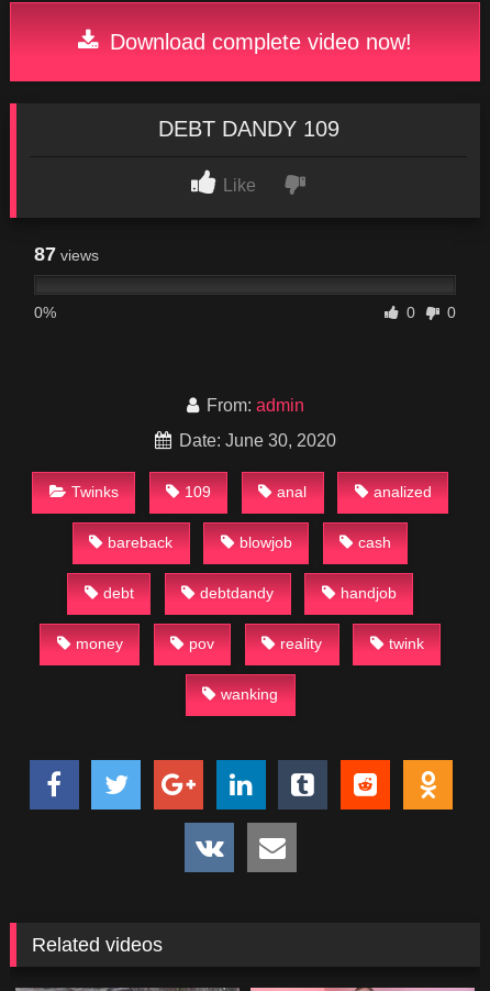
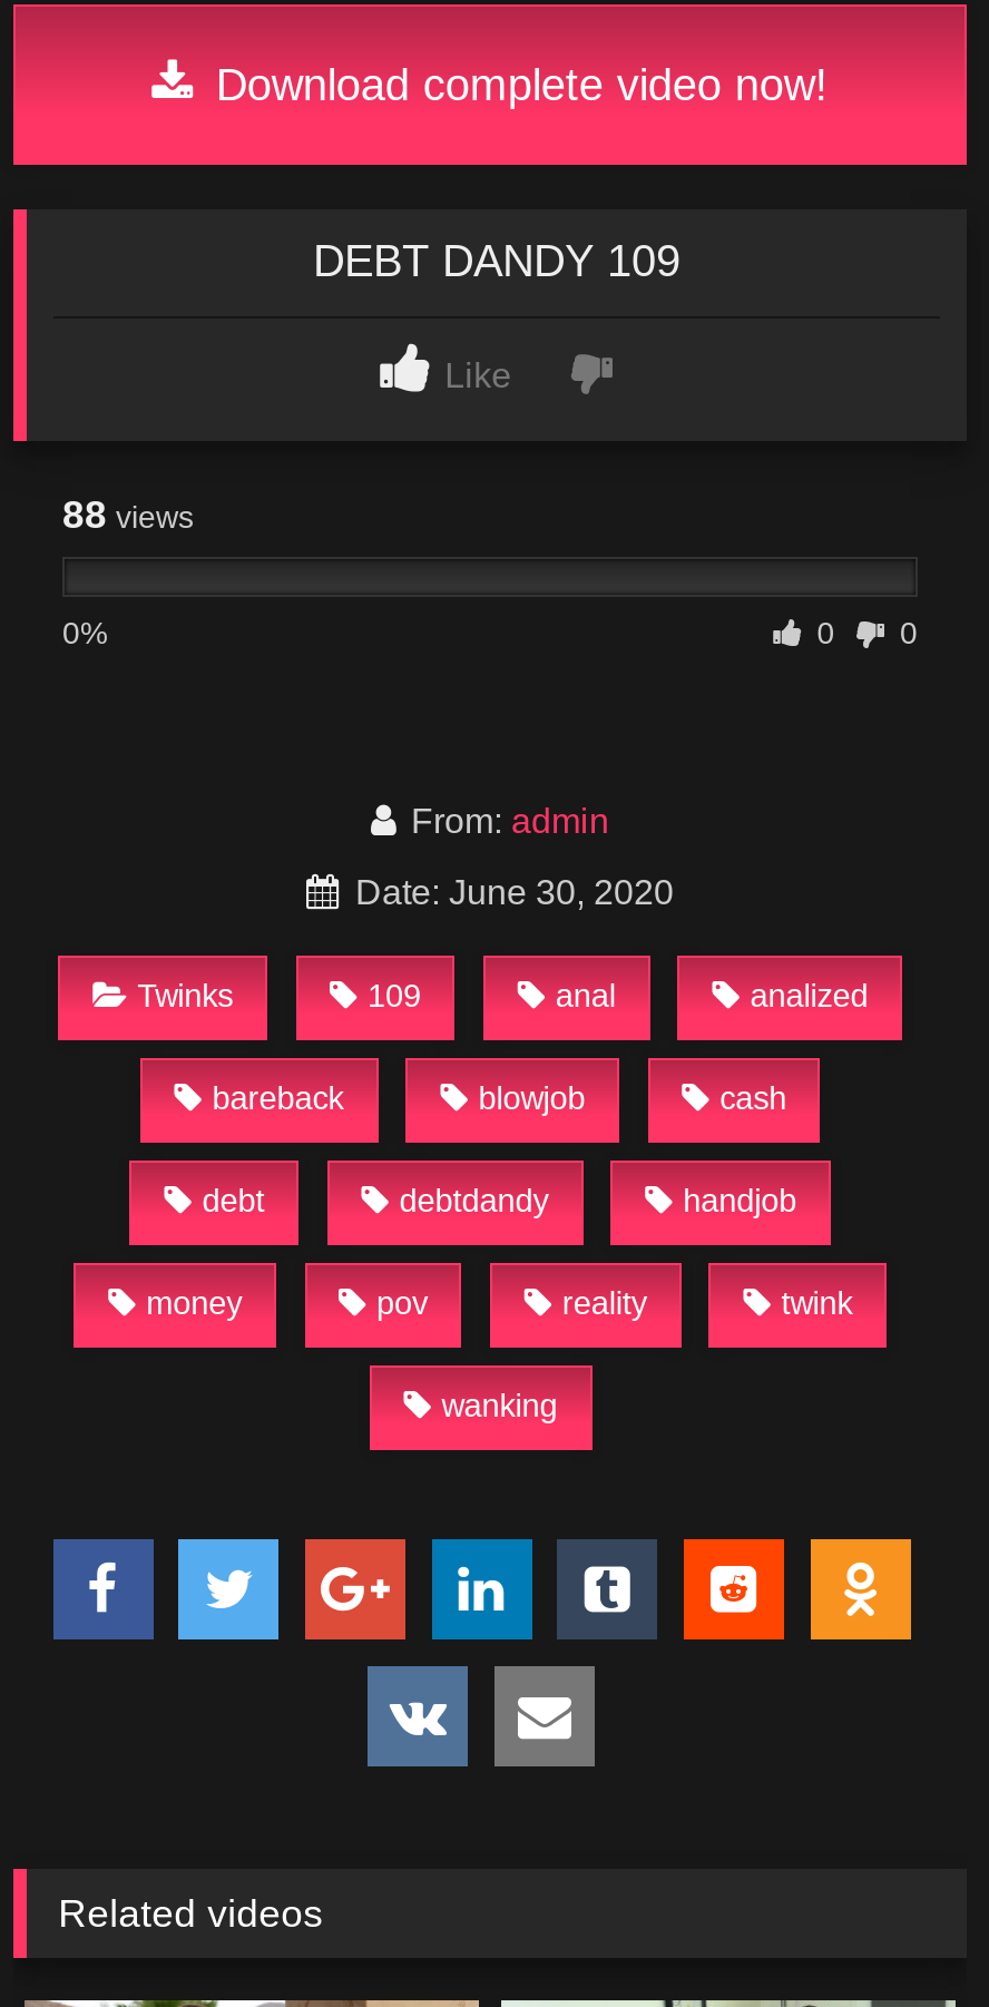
- 87 views
+ 88 views
